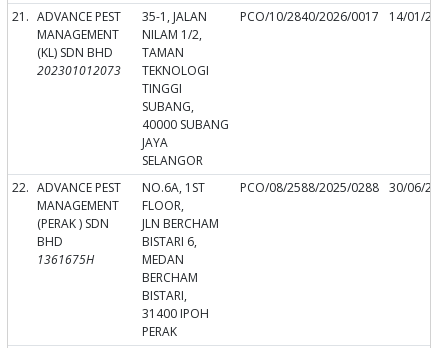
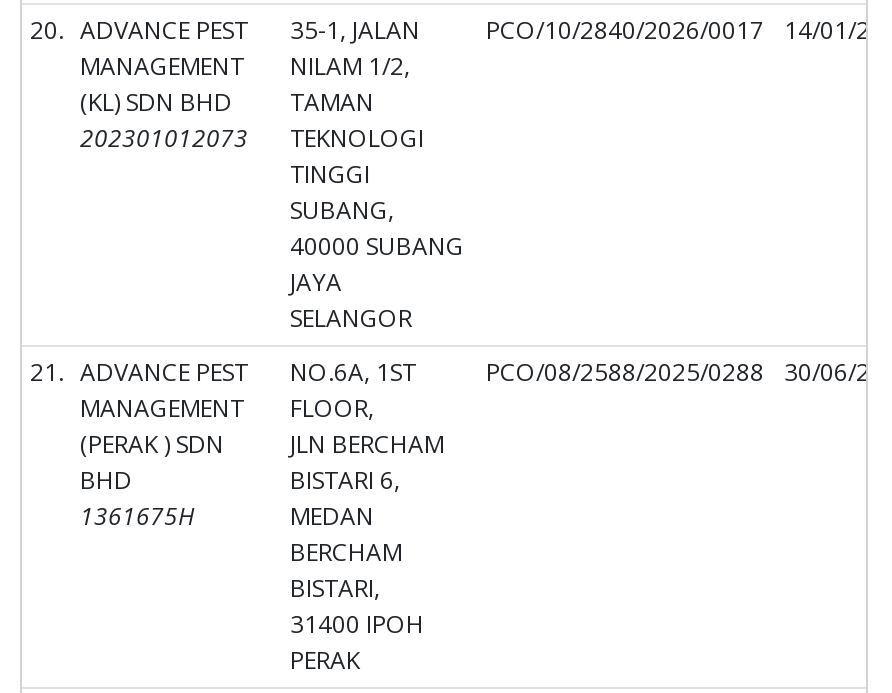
- 21. ADVANCE PEST
+ 20. ADVANCE PEST

- 22. ADVANCE PEST NO.6A, 1ST
+ 21. ADVANCE PEST NO.6A, 1ST
